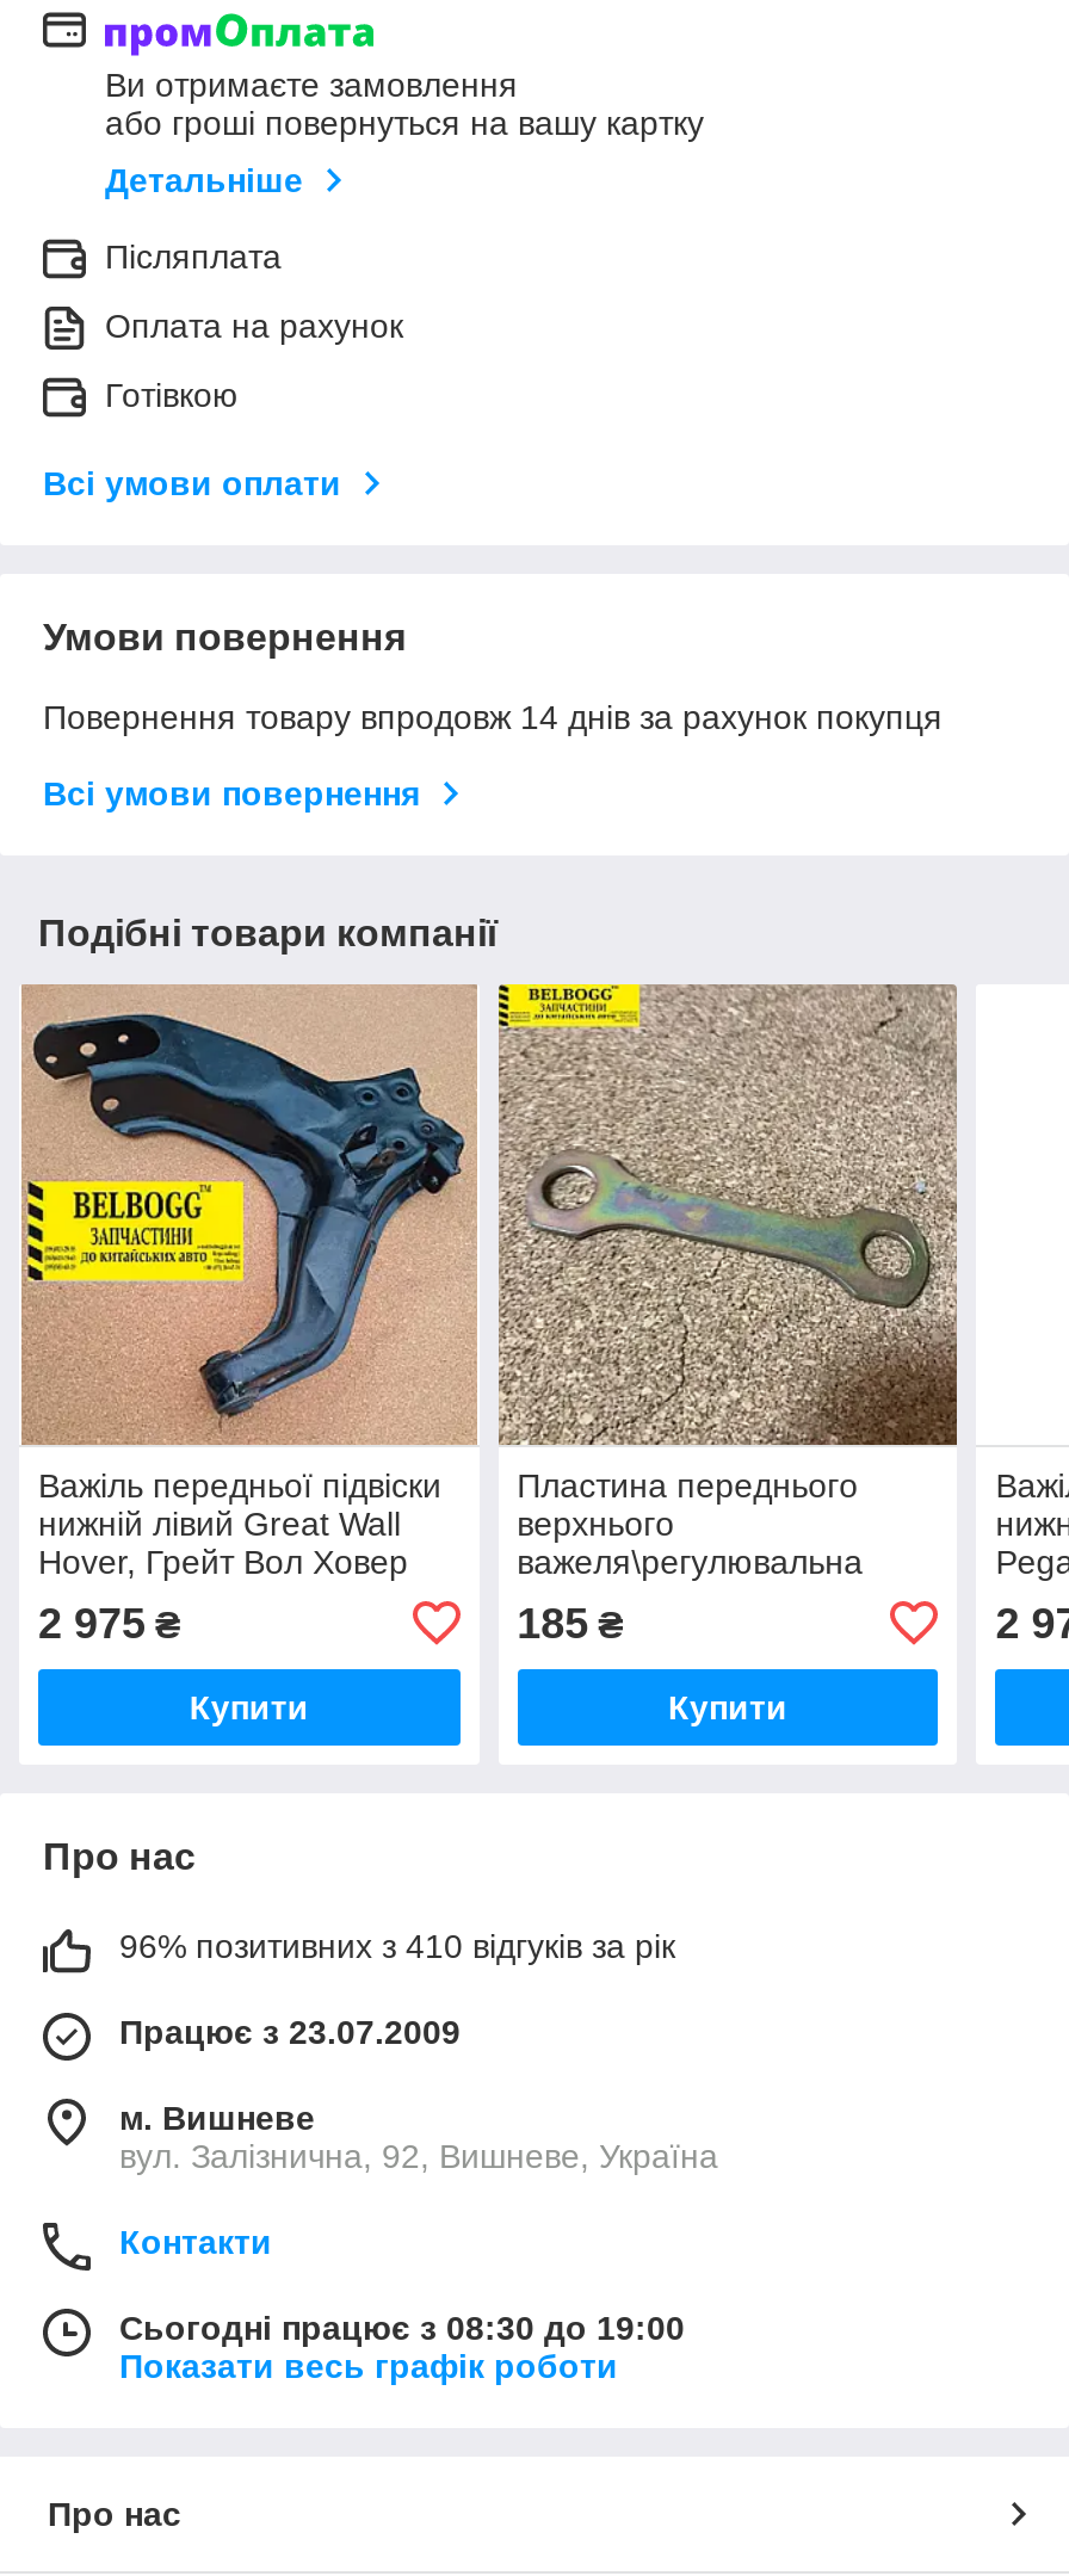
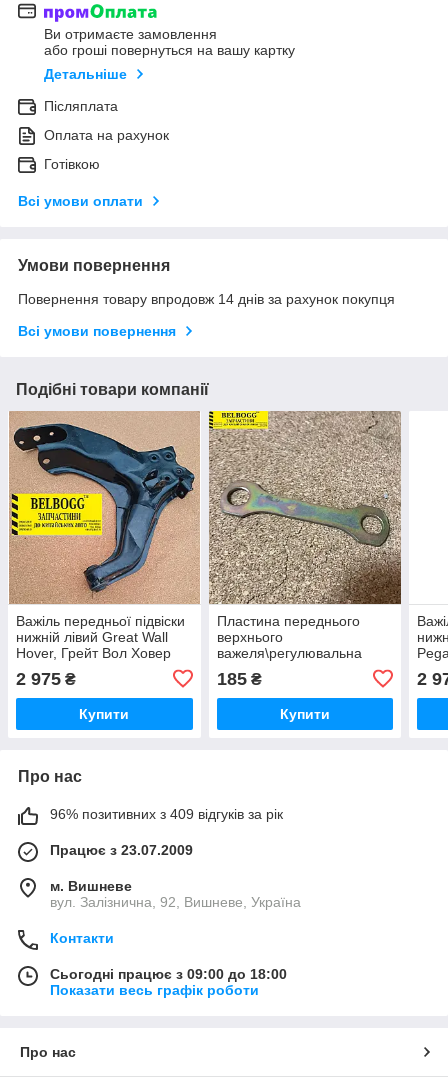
- 96% позитивних з 410 відгуків за рік
+ 96% позитивних з 409 відгуків за рік

- Сьогодні працює з 08:30 до 19:00
+ Сьогодні працює з 09:00 до 18:00
